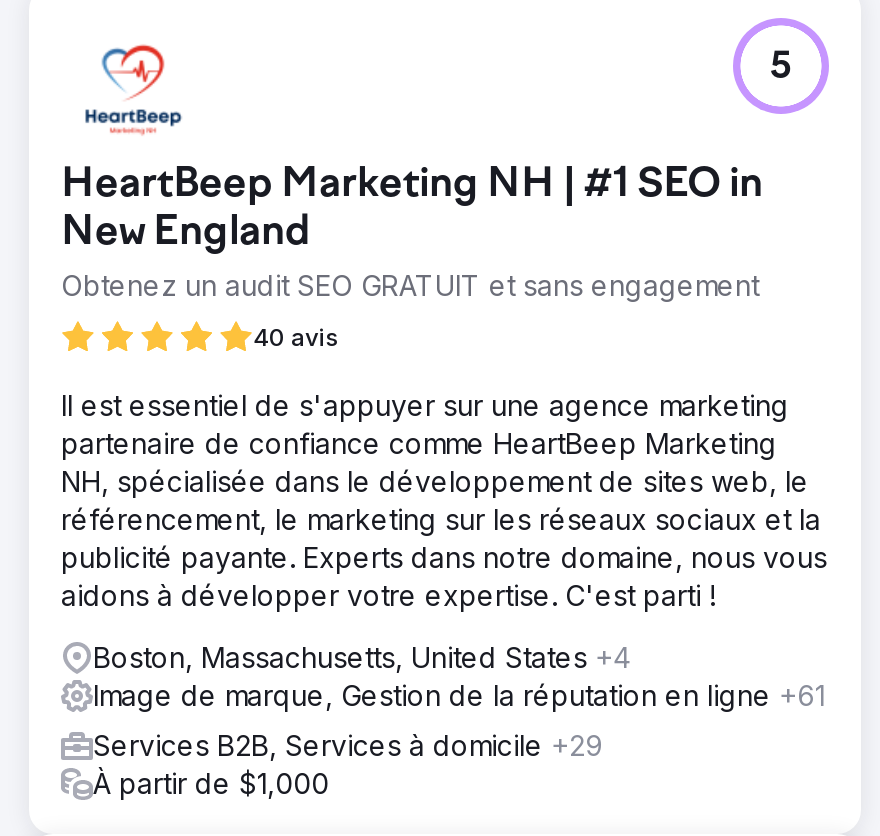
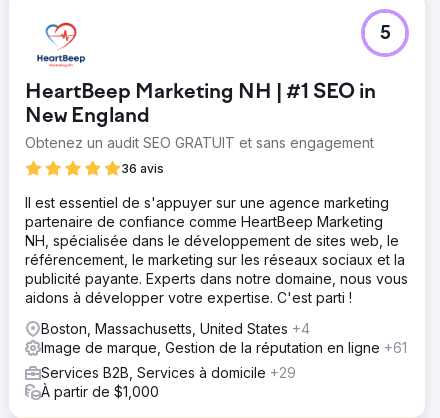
- 40 avis
+ 36 avis
